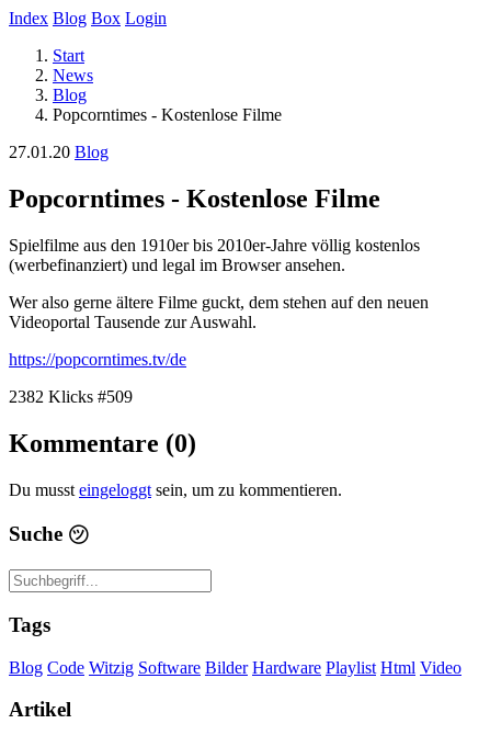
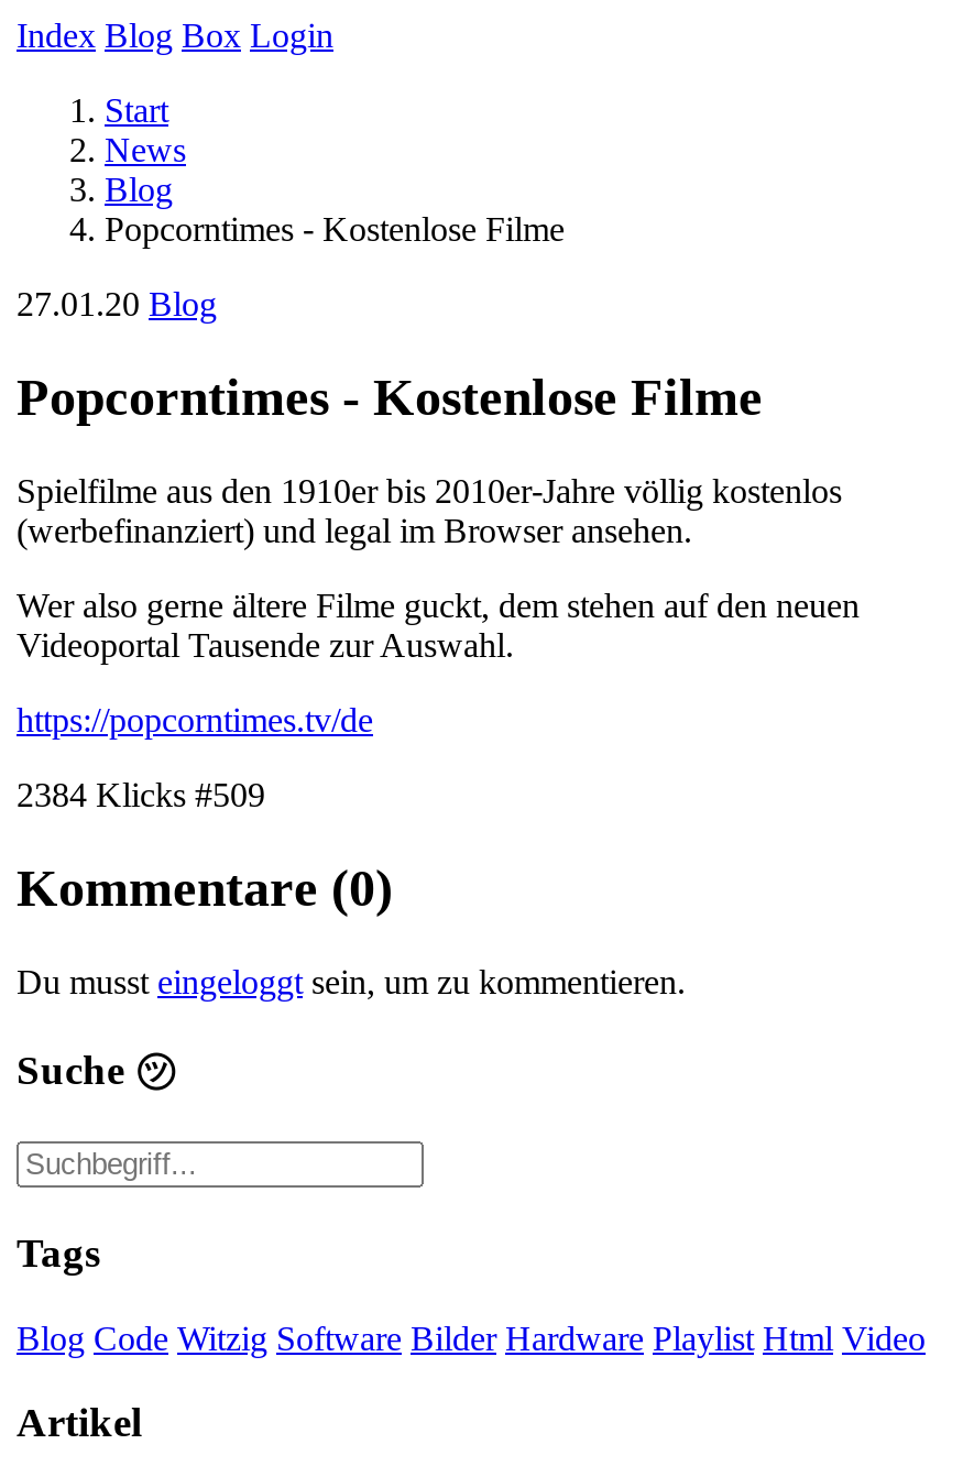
- 2382 Klicks #509
+ 2384 Klicks #509
